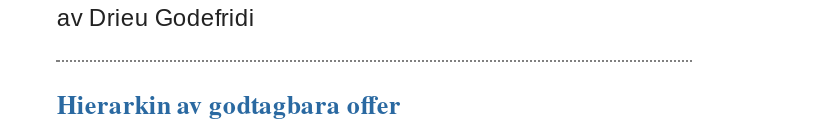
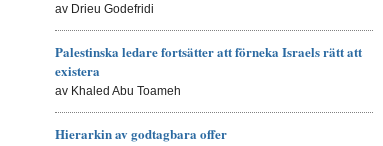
+ Palestinska ledare fortsätter att förneka Israels rätt att
+ existera
+ av Khaled Abu Toameh
